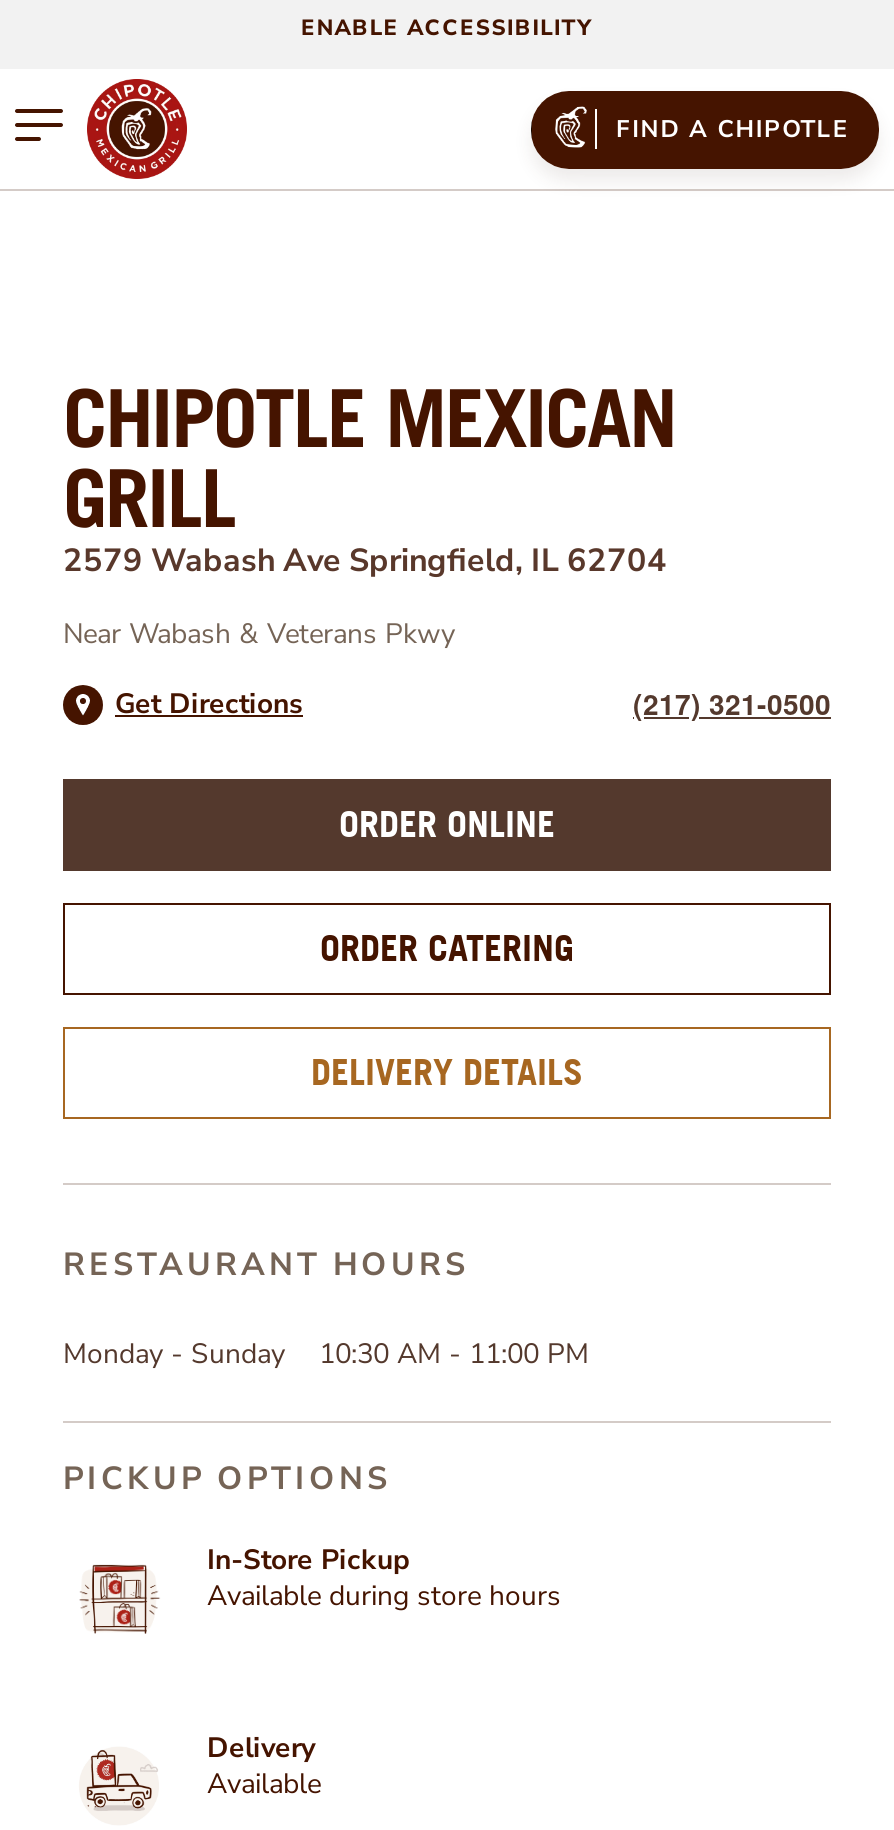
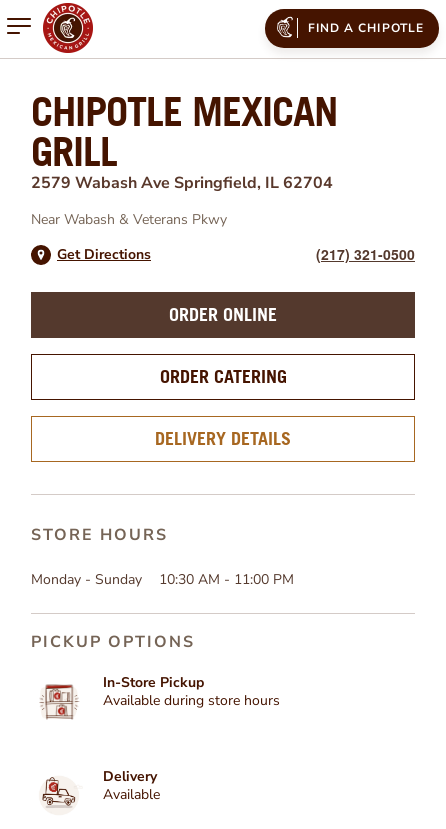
- ENABLE ACCESSIBILITY

- RESTAURANT HOURS
+ STORE HOURS
